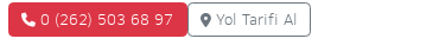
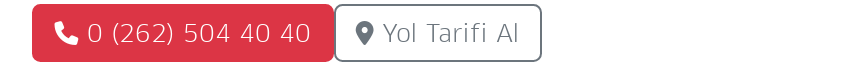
- 0 (262) 503 68 97
+ 0 (262) 504 40 40
